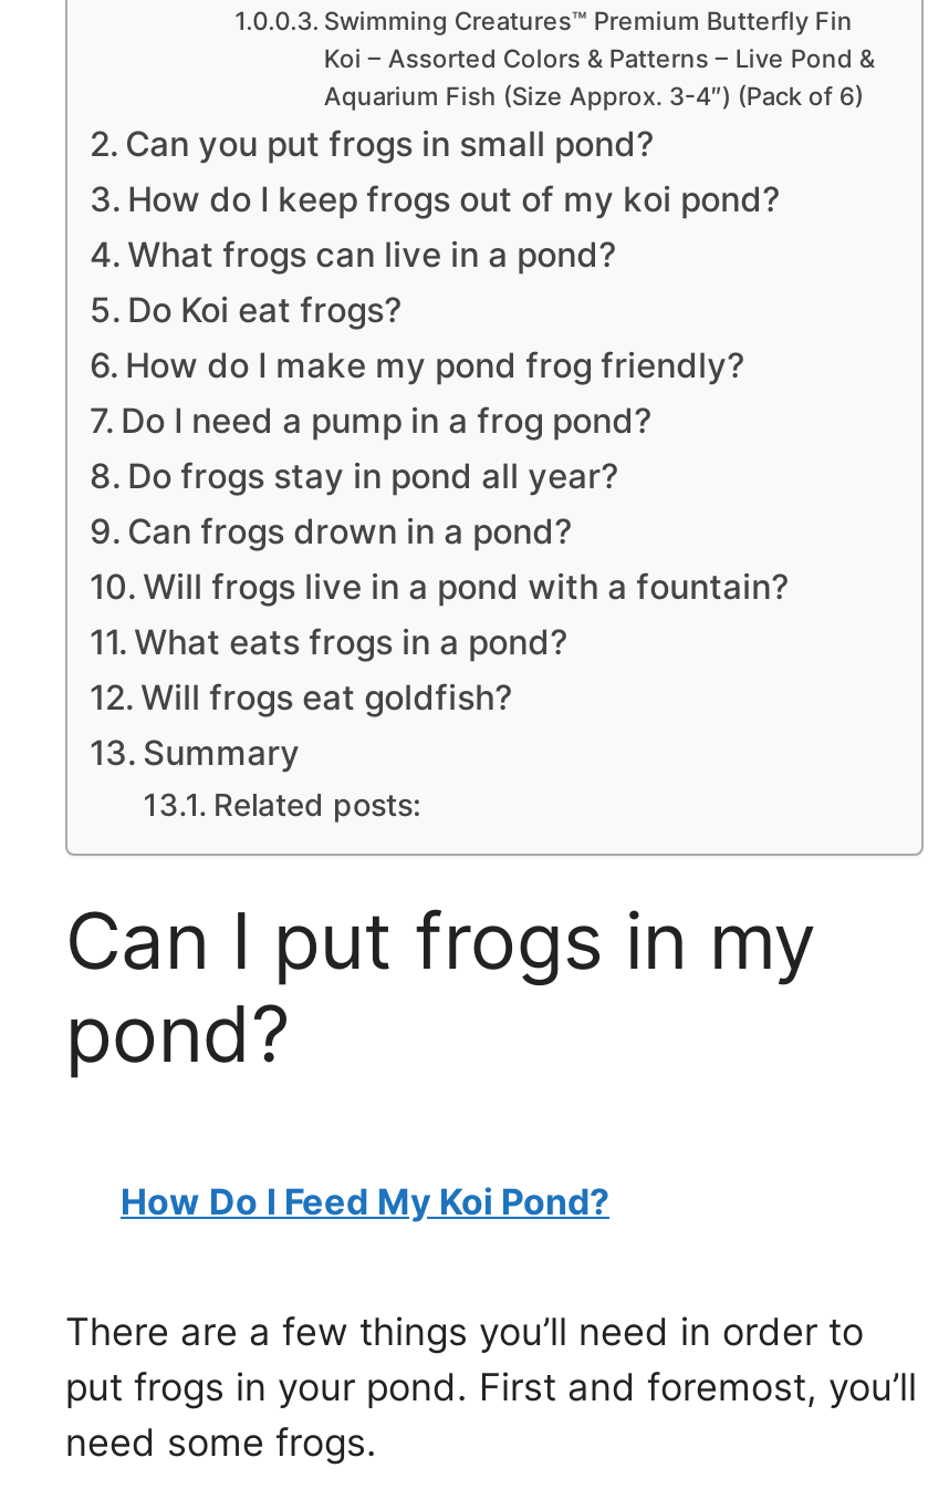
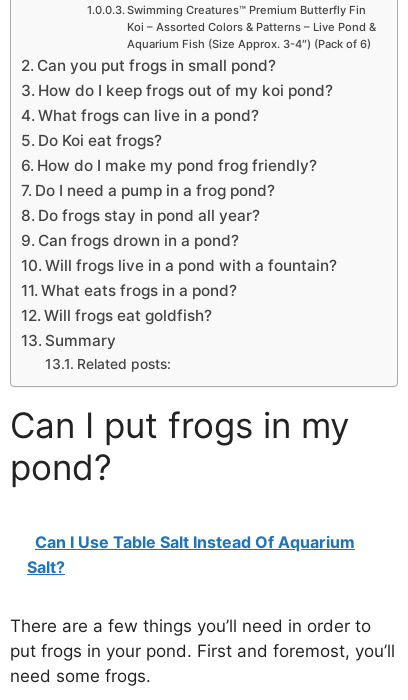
- How Do I Feed My Koi Pond?
+ Can I Use Table Salt Instead Of Aquarium
+ Salt?
